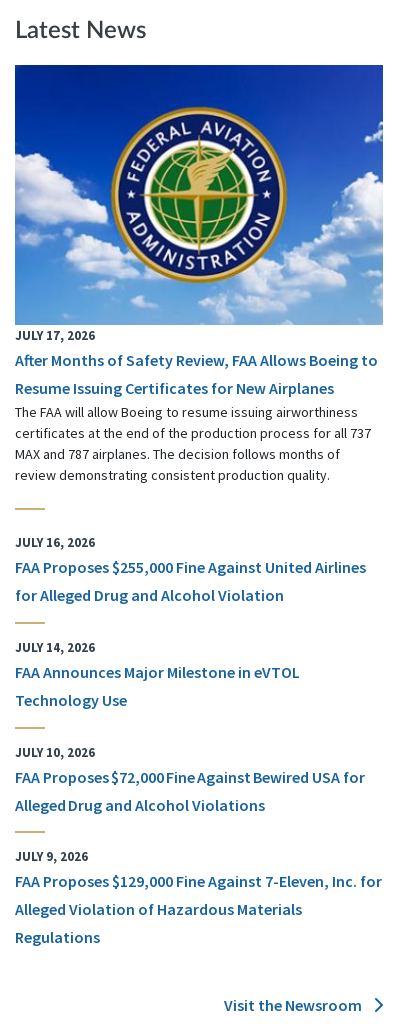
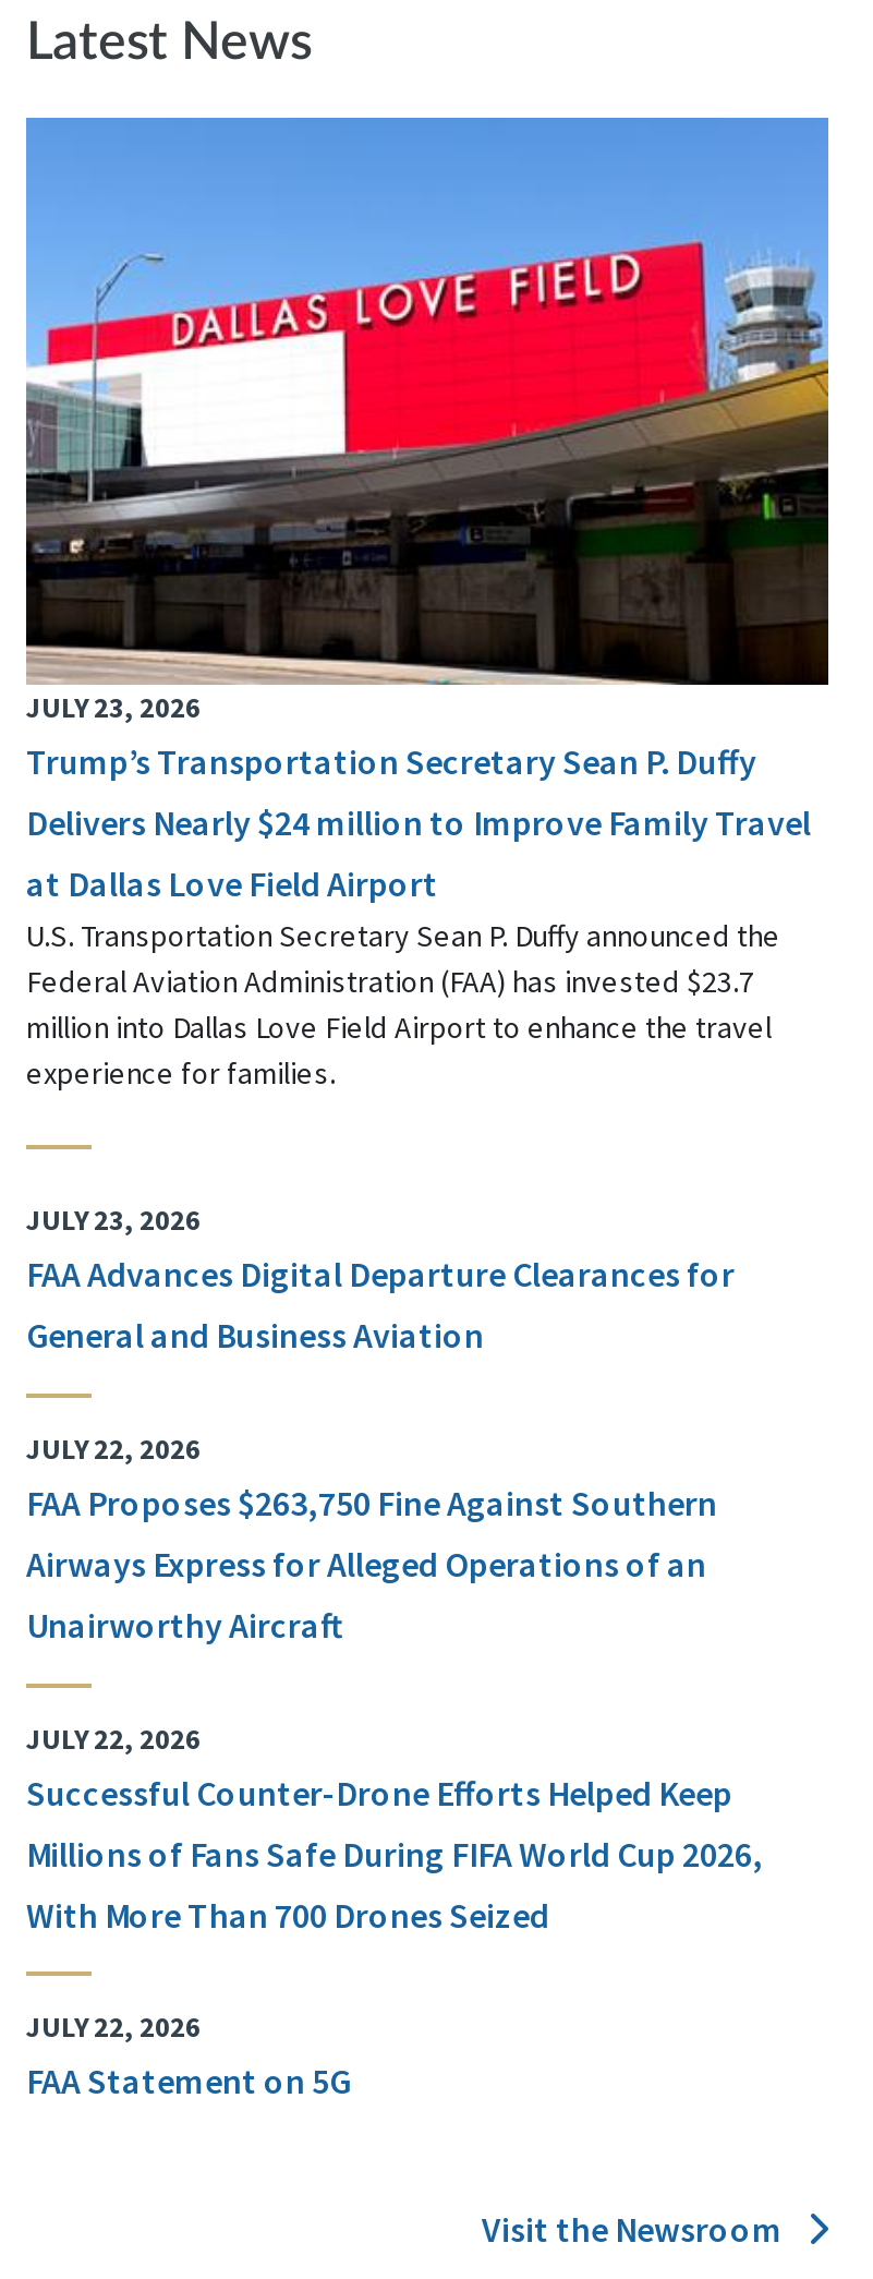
- [image]
- JULY 17, 2026
- After Months of Safety Review, FAA Allows Boeing to
- Resume Issuing Certificates for New Airplanes
- The FAA will allow Boeing to resume issuing airworthiness
- certificates at the end of the production process for all 737
- MAX and 787 airplanes. The decision follows months of
- review demonstrating consistent production quality.
+ [image]
+ JULY 23, 2026
+ Trump’s Transportation Secretary Sean P. Duffy
+ Delivers Nearly $24 million to Improve Family Travel
+ at Dallas Love Field Airport
+ U.S. Transportation Secretary Sean P. Duffy announced the
+ Federal Aviation Administration (FAA) has invested $23.7
+ million into Dallas Love Field Airport to enhance the travel
+ experience for families.

- JULY 16, 2026
- FAA Proposes $255,000 Fine Against United Airlines
- for Alleged Drug and Alcohol Violation
+ JULY 23, 2026
+ FAA Advances Digital Departure Clearances for
+ General and Business Aviation

- JULY 14, 2026
- FAA Announces Major Milestone in eVTOL
- Technology Use
+ JULY 22, 2026
+ FAA Proposes $263,750 Fine Against Southern
+ Airways Express for Alleged Operations of an
+ Unairworthy Aircraft

- JULY 10, 2026
- FAA Proposes $72,000 Fine Against Bewired USA for
- Alleged Drug and Alcohol Violations
+ JULY 22, 2026
+ Successful Counter-Drone Efforts Helped Keep
+ Millions of Fans Safe During FIFA World Cup 2026,
+ With More Than 700 Drones Seized

- JULY 9, 2026
- FAA Proposes $129,000 Fine Against 7-Eleven, Inc. for
- Alleged Violation of Hazardous Materials
- Regulations
+ JULY 22, 2026
+ FAA Statement on 5G
